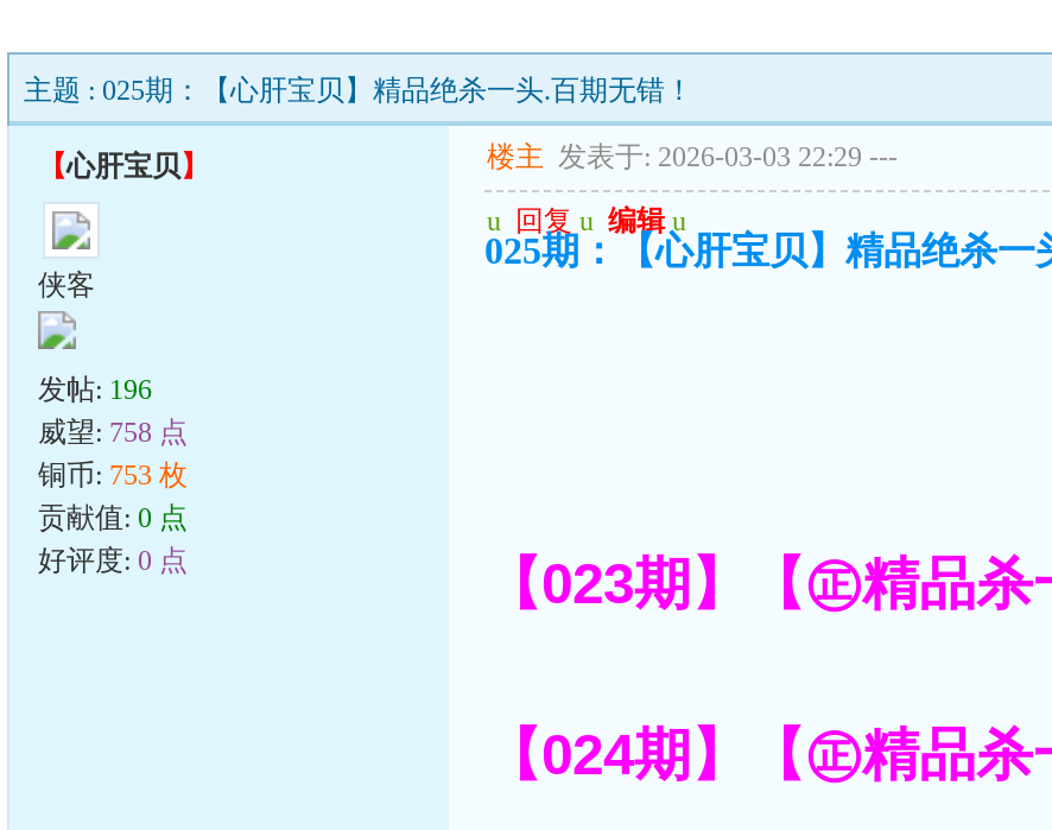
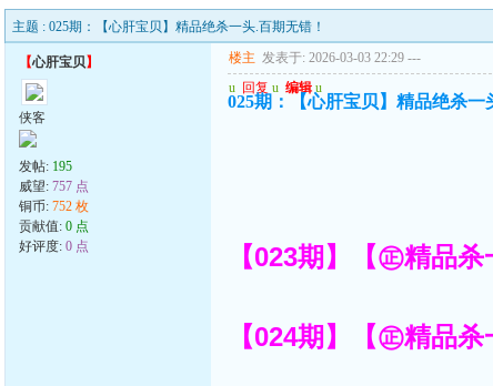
- 发帖: 196
+ 发帖: 195

- 威望: 758 点
+ 威望: 757 点

- 铜币: 753 枚
+ 铜币: 752 枚
